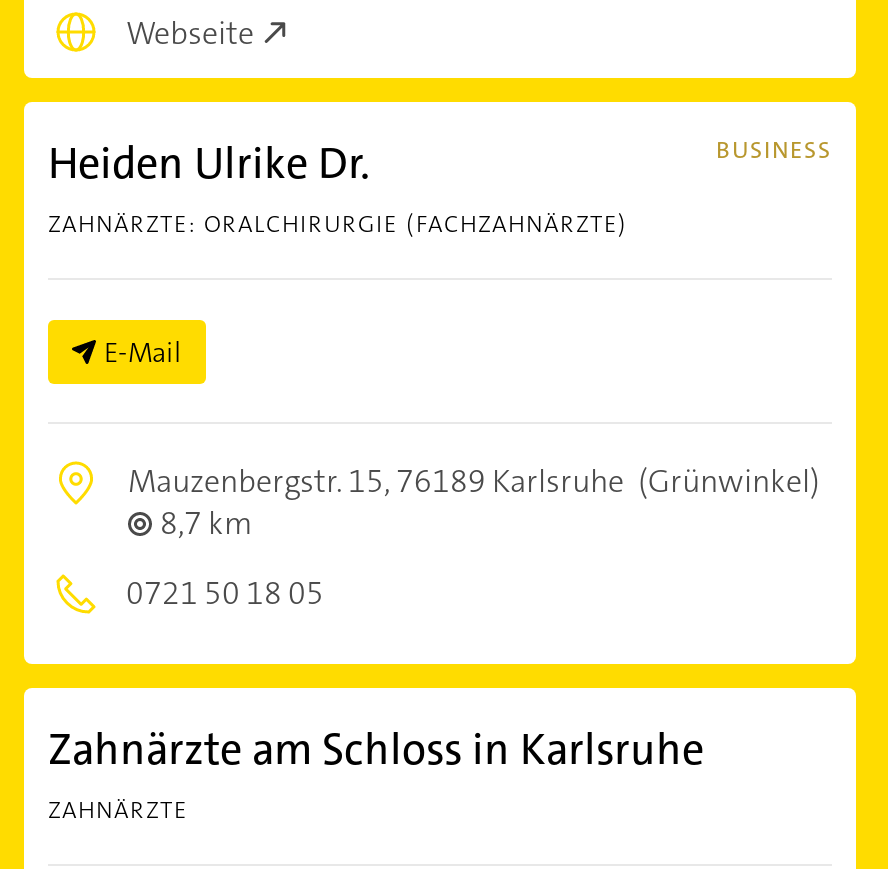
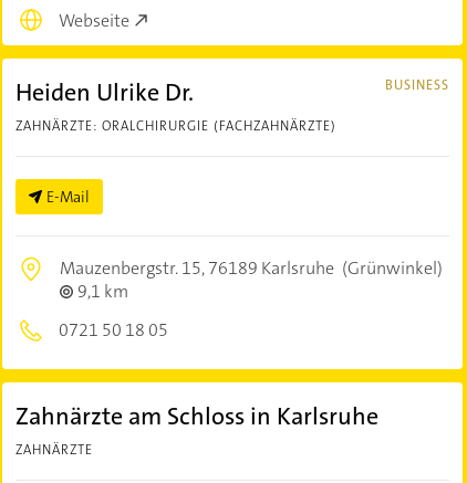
- 8,7 km
+ 9,1 km
